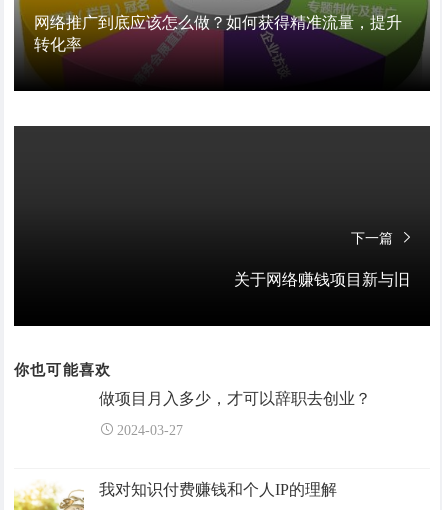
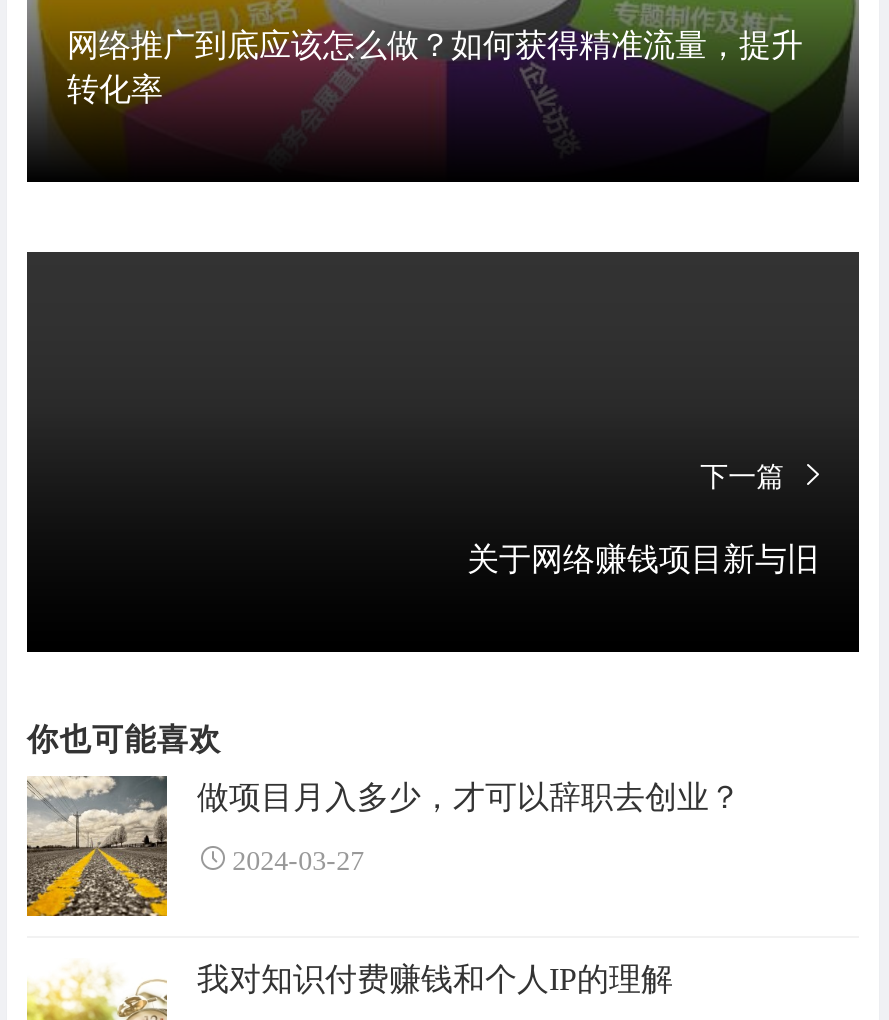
+ [image]
